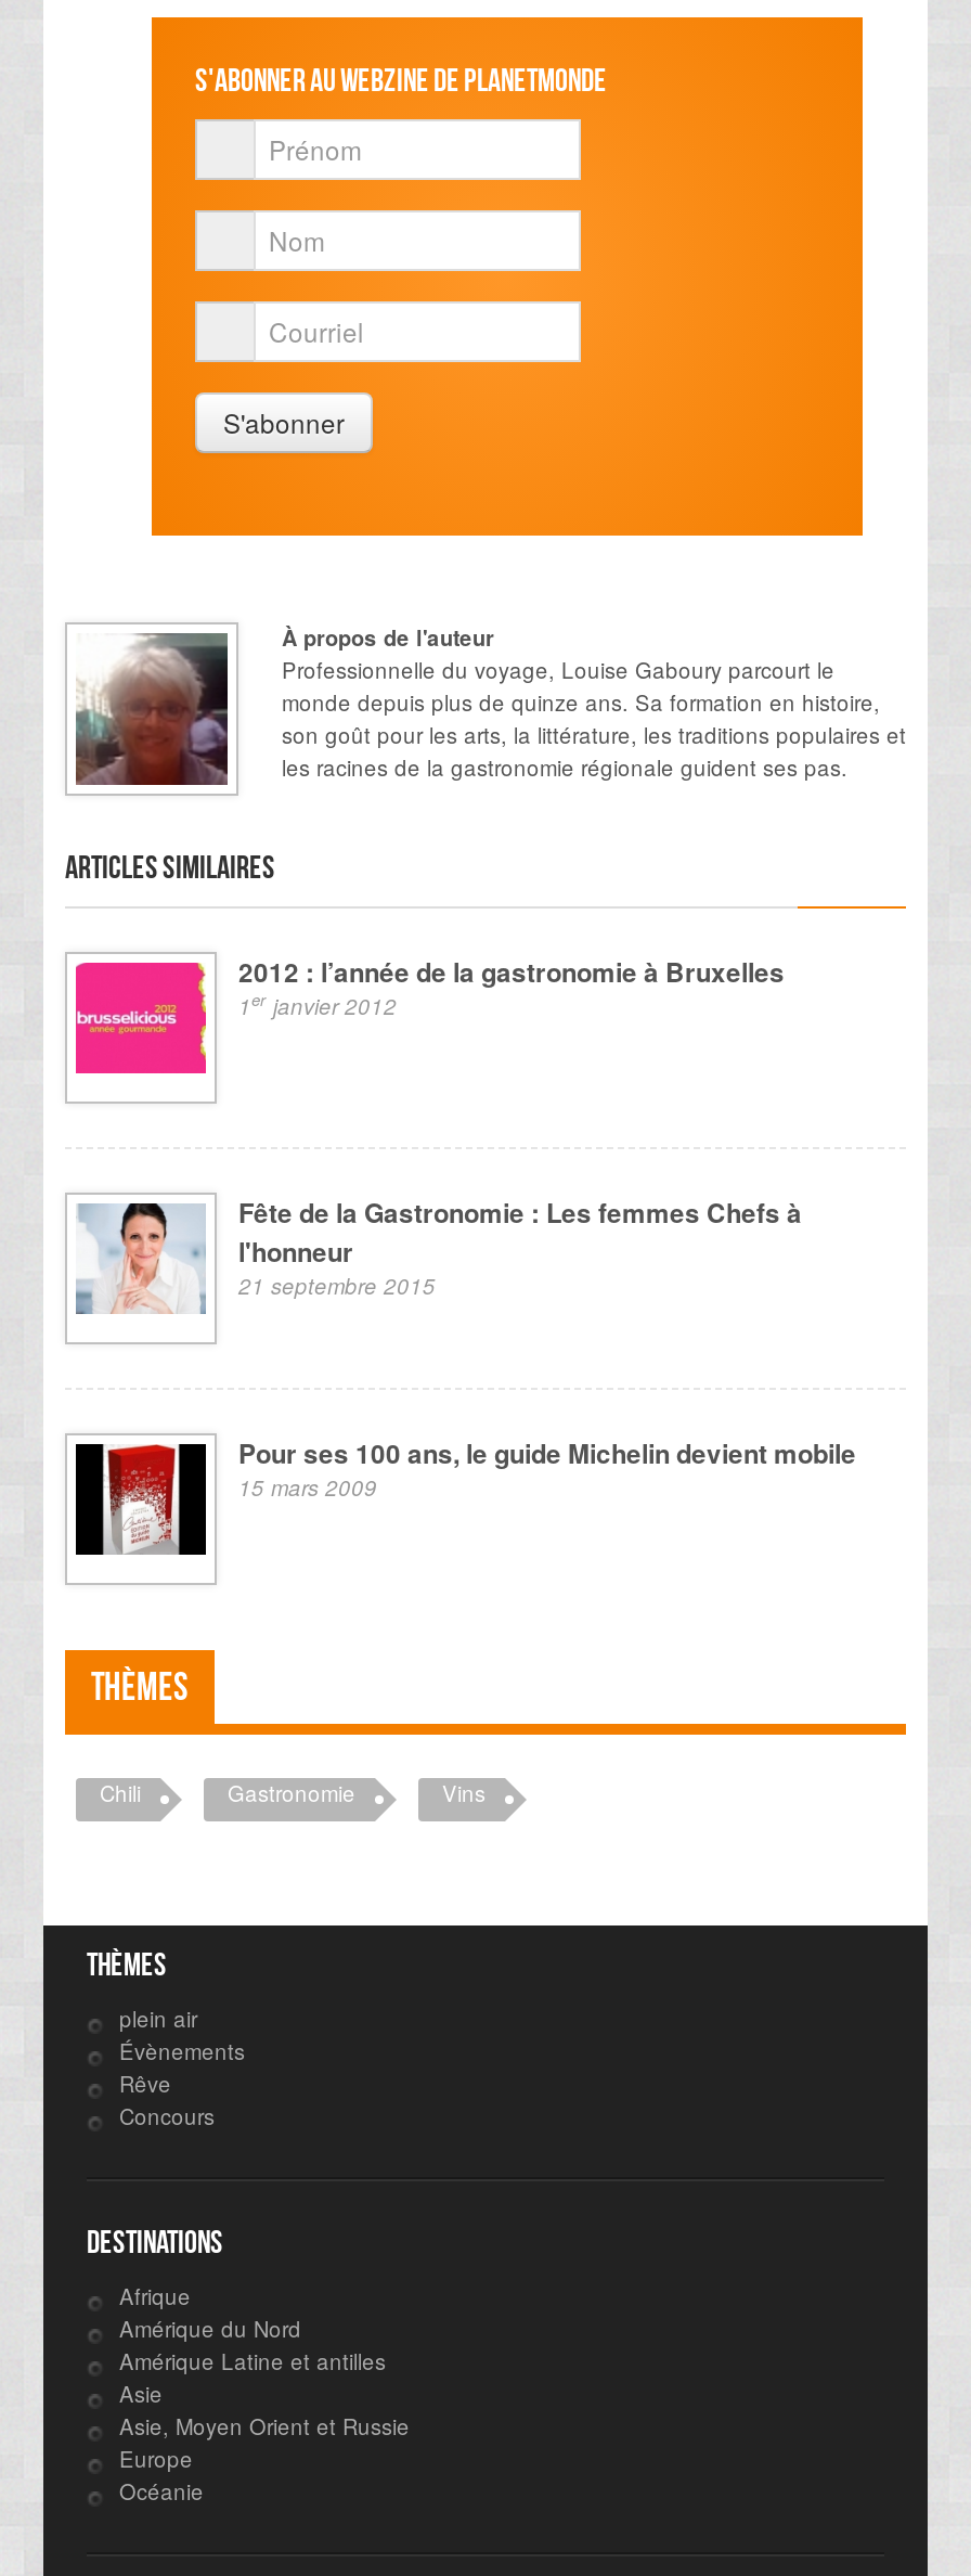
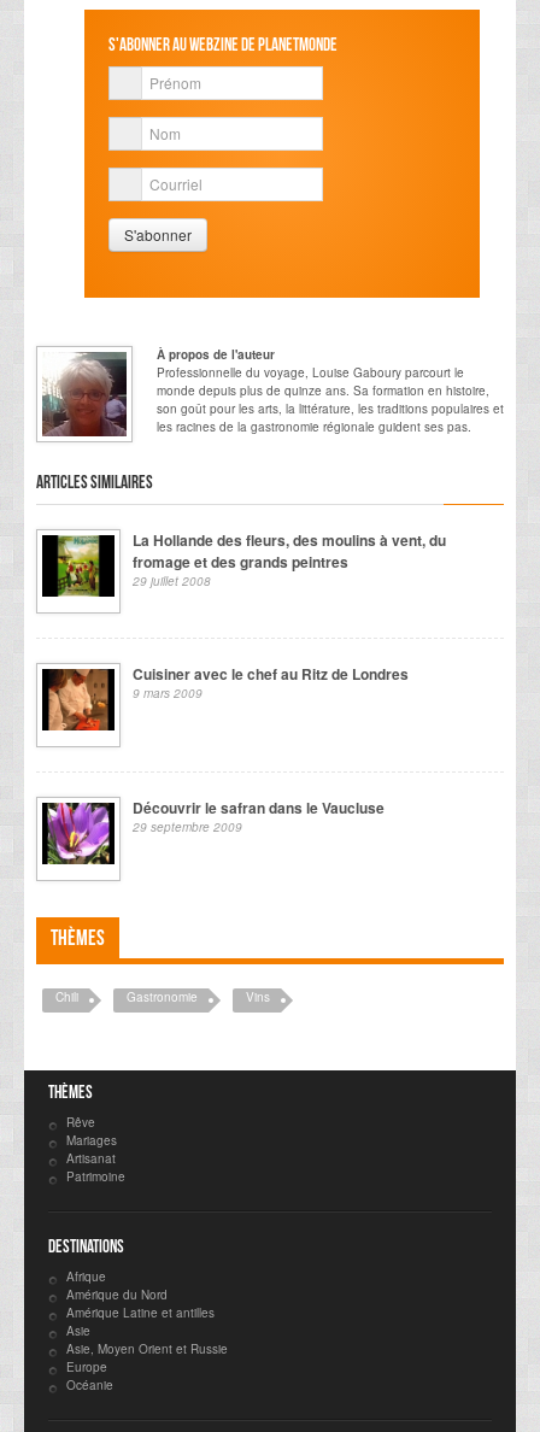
- [image]
- 2012 : l’année de la gastronomie à Bruxelles
- 1er janvier 2012
+ [image]
+ La Hollande des fleurs, des moulins à vent, du
+ fromage et des grands peintres
+ 29 juillet 2008

- [image]
- Fête de la Gastronomie : Les femmes Chefs à
- l'honneur
- 21 septembre 2015
+ [image]
+ Cuisiner avec le chef au Ritz de Londres
+ 9 mars 2009

- [image]
- Pour ses 100 ans, le guide Michelin devient mobile
- 15 mars 2009
+ [image]
+ Découvrir le safran dans le Vaucluse
+ 29 septembre 2009

- plein air
- Évènements

moved up: Rêve

- Concours
+ Mariages
+ Artisanat
+ Patrimoine
